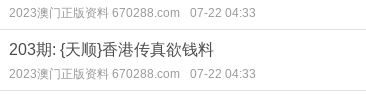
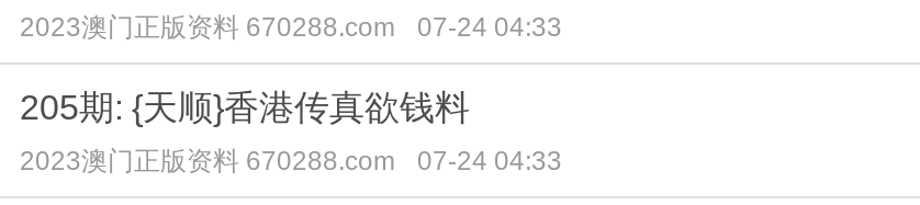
- 2023澳门正版资料 670288.com 07-22 04:33
+ 2023澳门正版资料 670288.com 07-24 04:33

- 203期: {天顺}香港传真欲钱料
+ 205期: {天顺}香港传真欲钱料

- 2023澳门正版资料 670288.com 07-22 04:33
+ 2023澳门正版资料 670288.com 07-24 04:33
